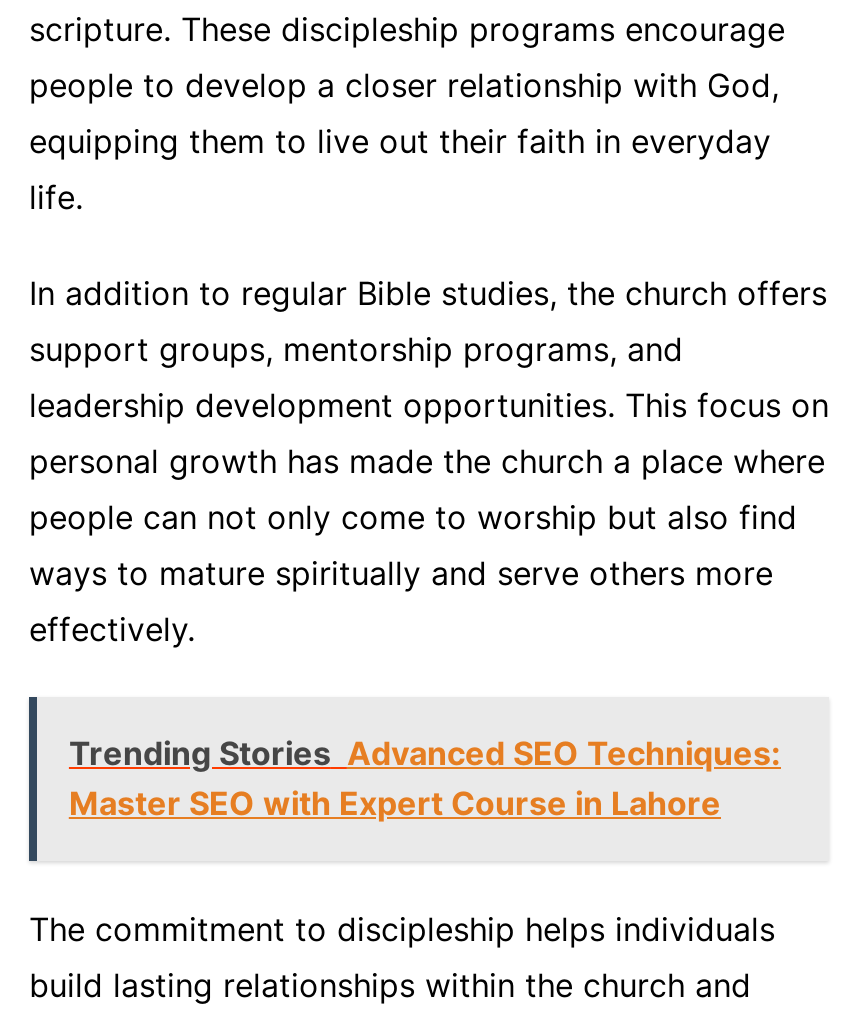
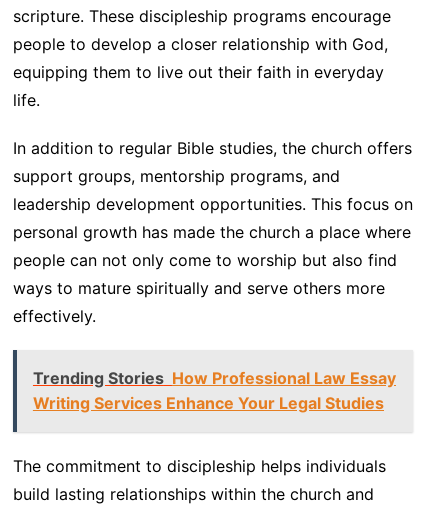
- Trending Stories Advanced SEO Techniques:
- Master SEO with Expert Course in Lahore
+ Trending Stories How Professional Law Essay
+ Writing Services Enhance Your Legal Studies
